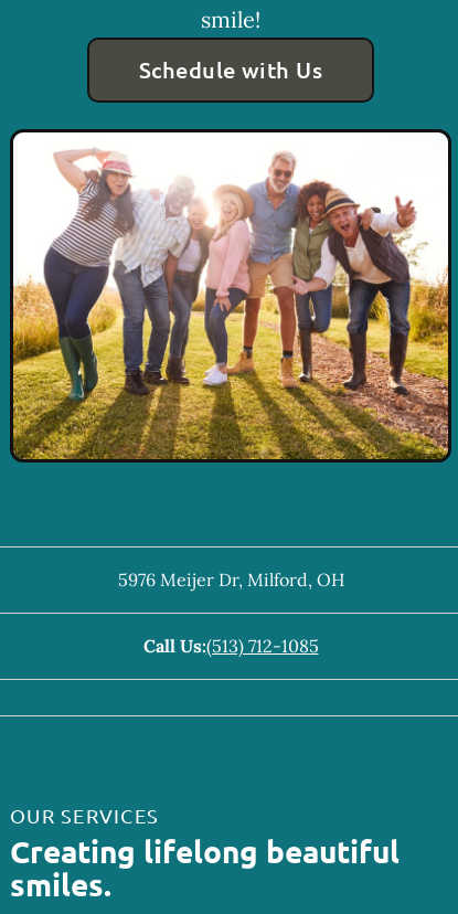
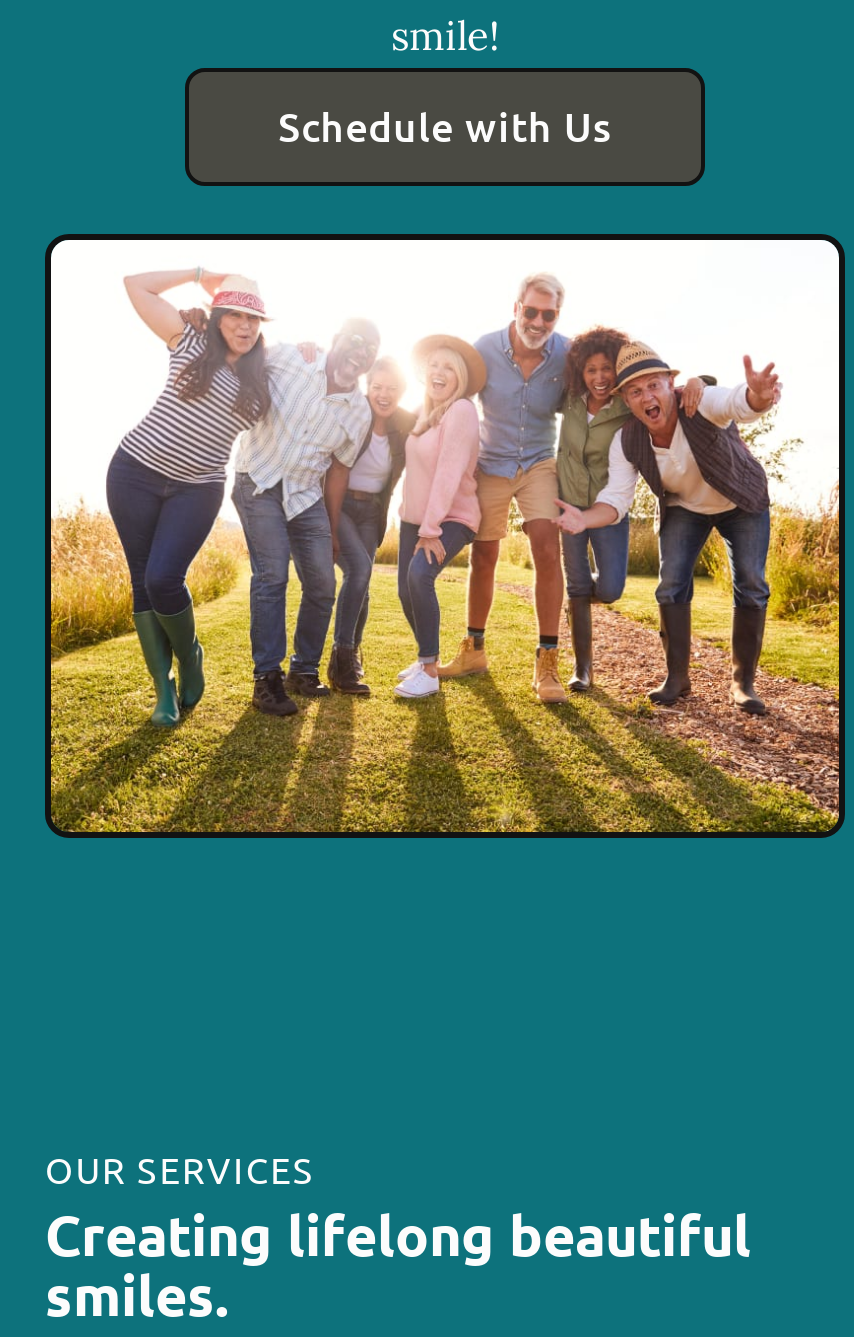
- 5976 Meijer Dr, Milford, OH
- Call Us:(513) 712-1085
